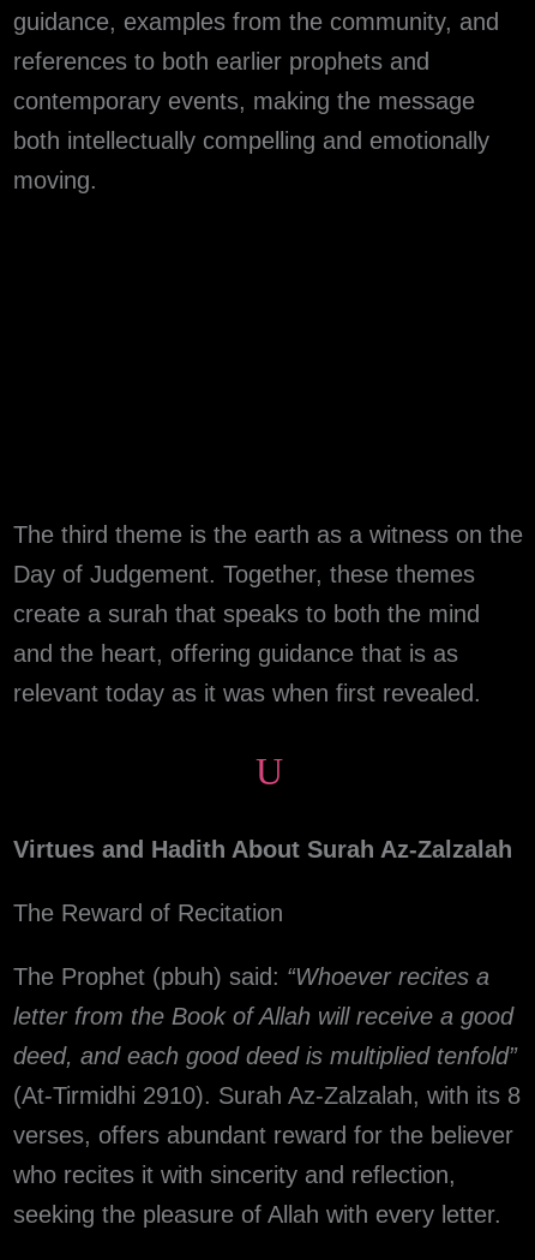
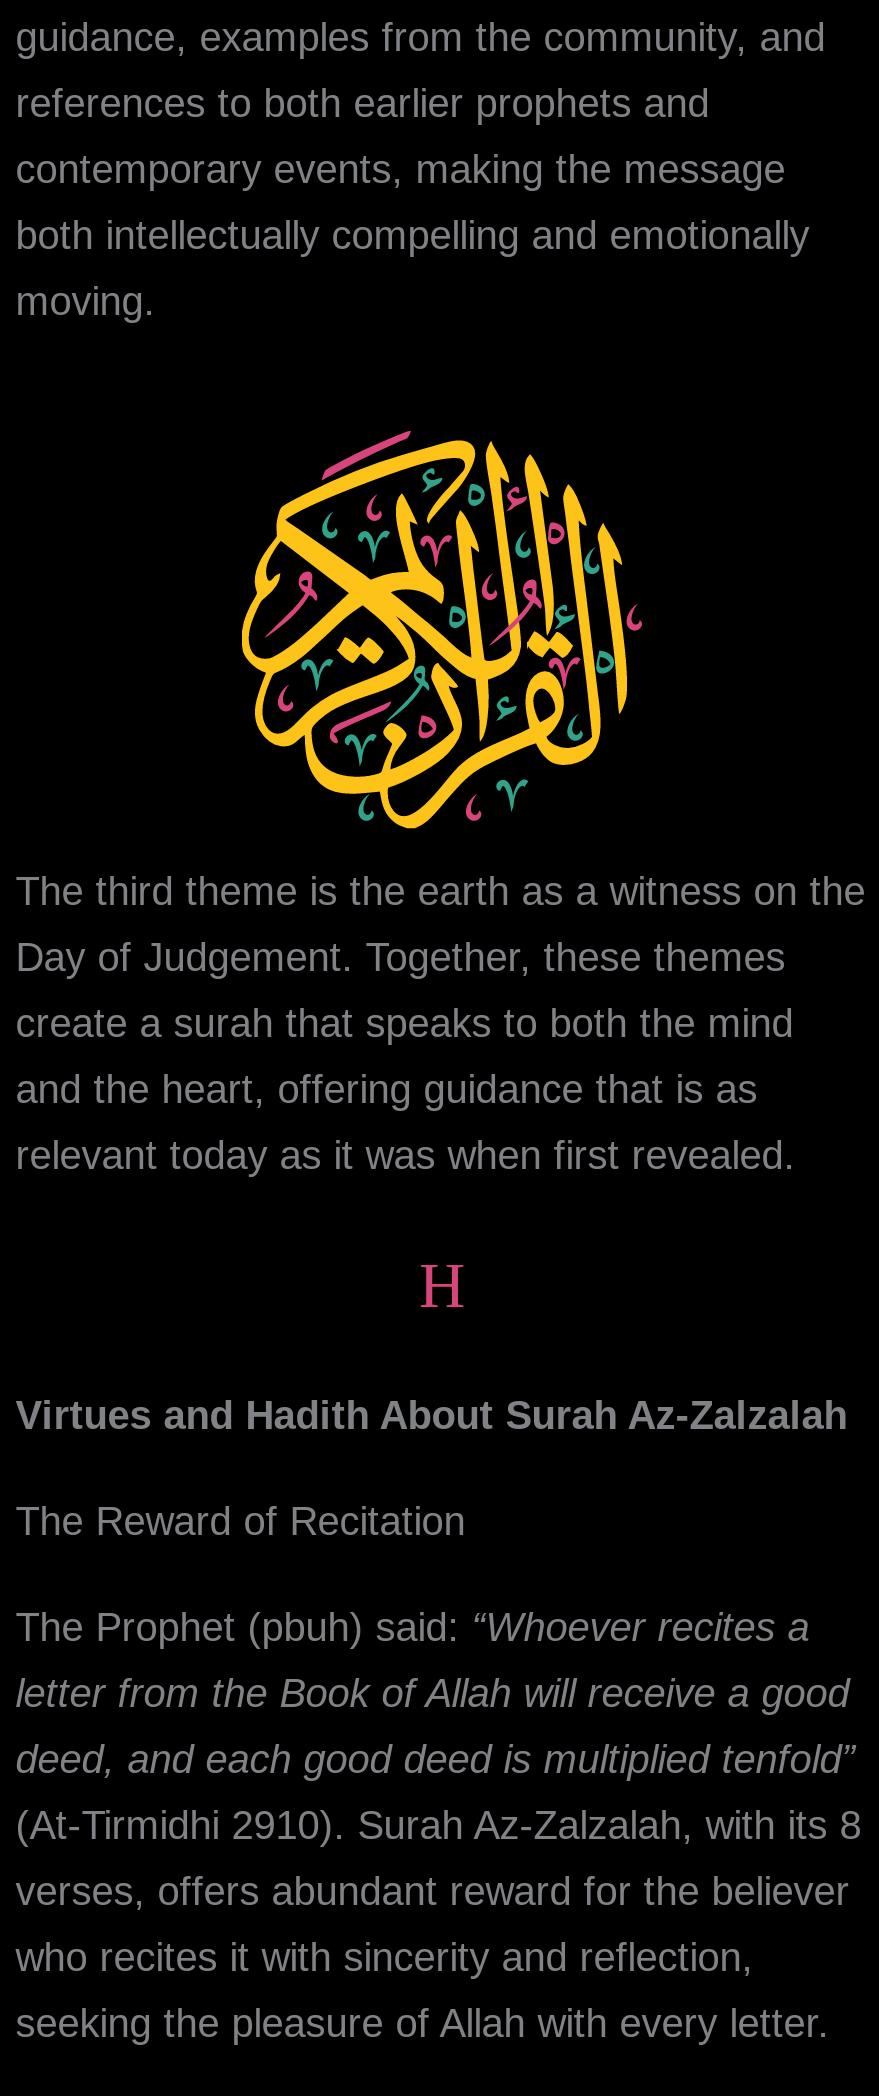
+ [image]

- U
+ H
